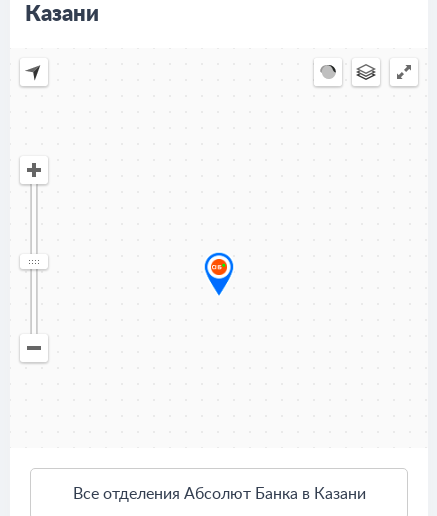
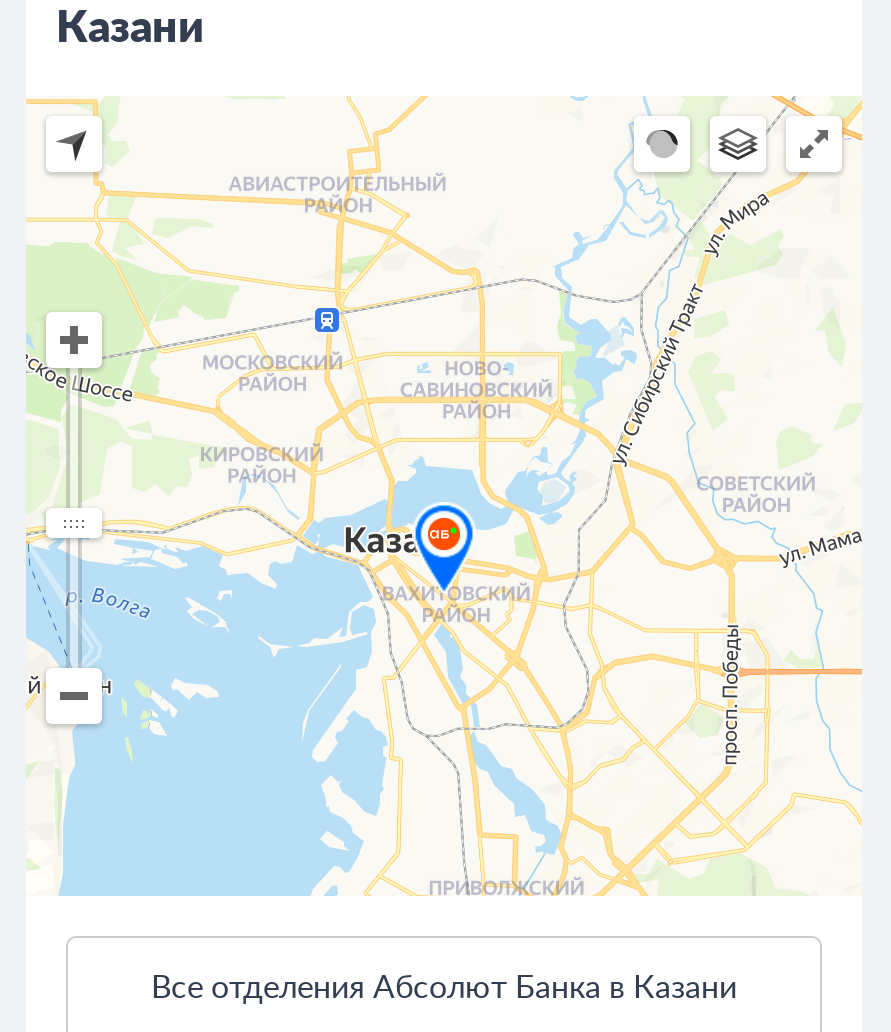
+ [image]
